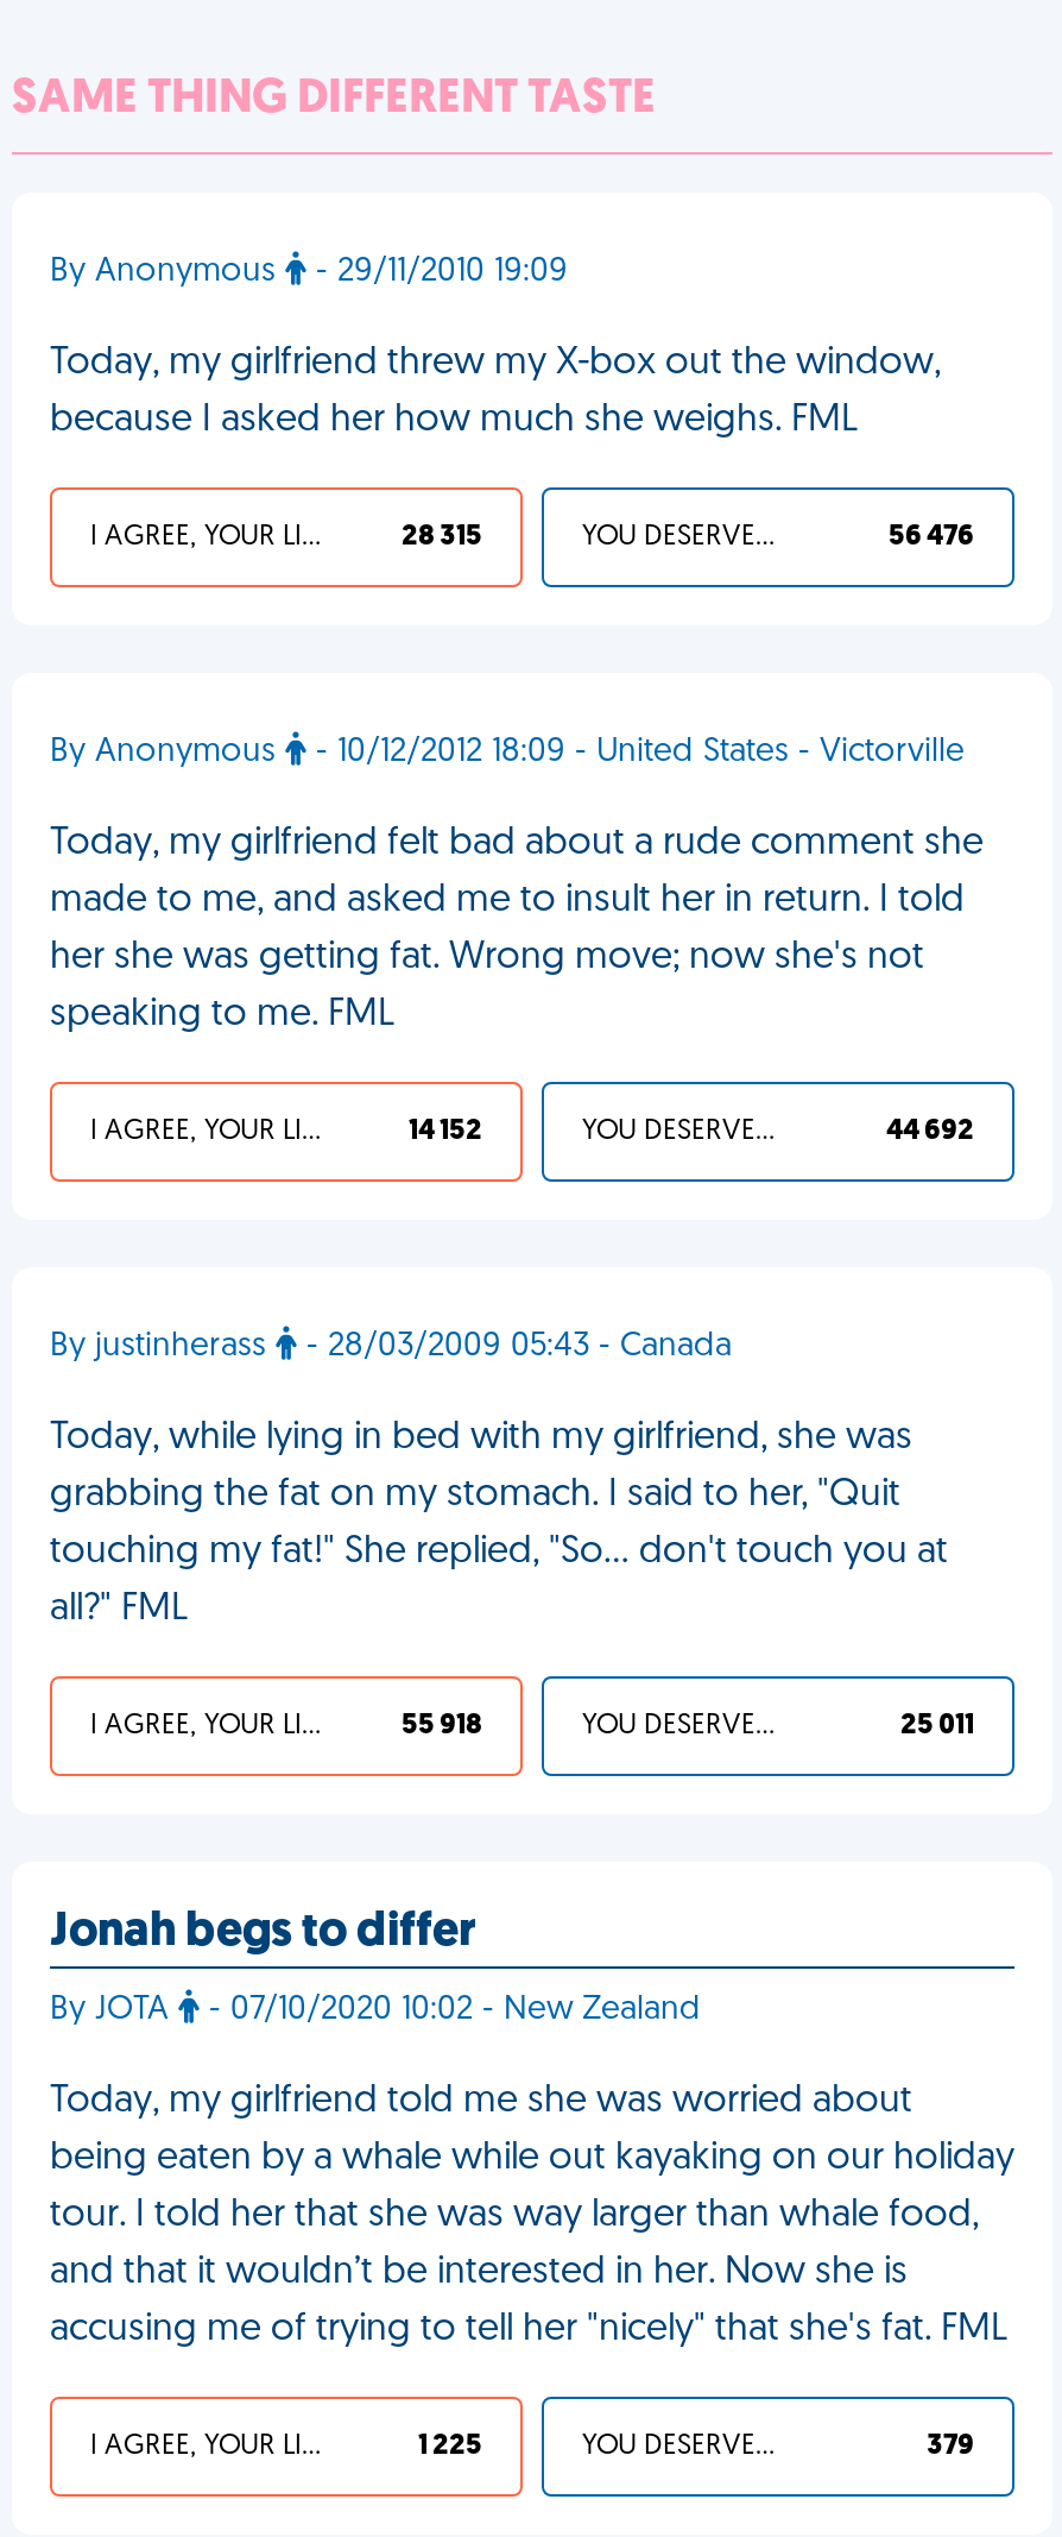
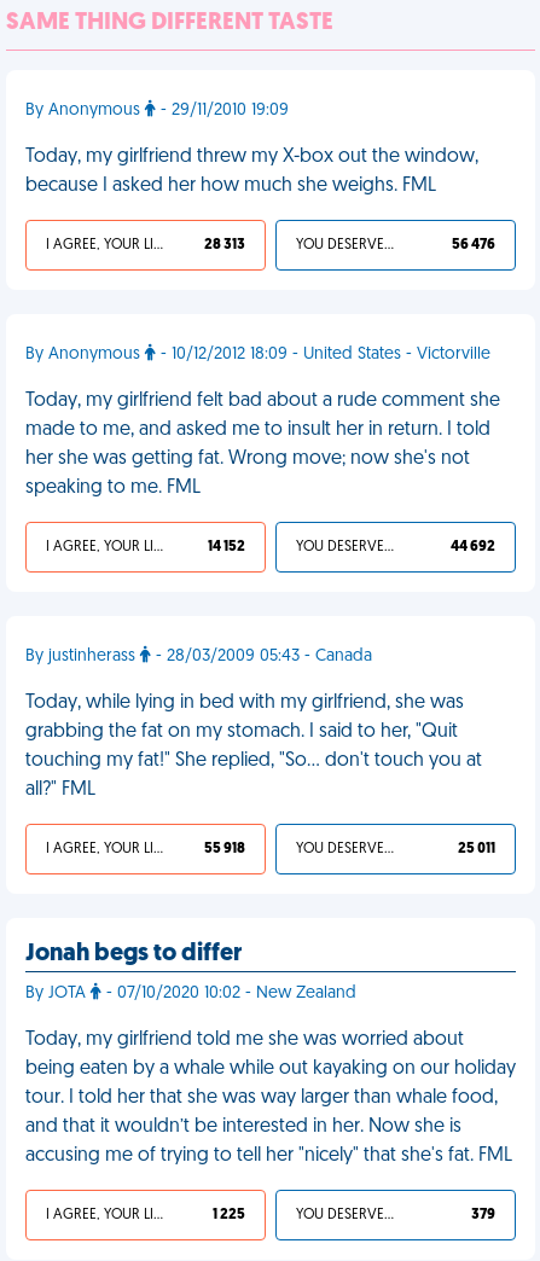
- 28 315
+ 28 313
